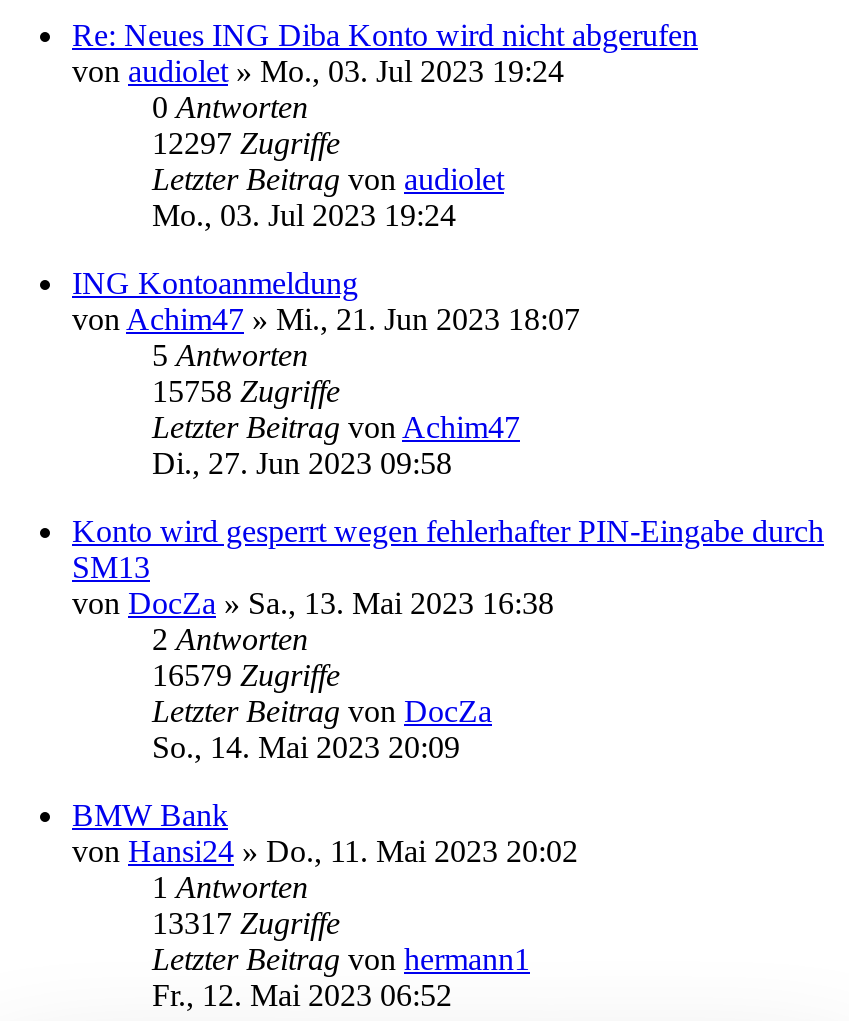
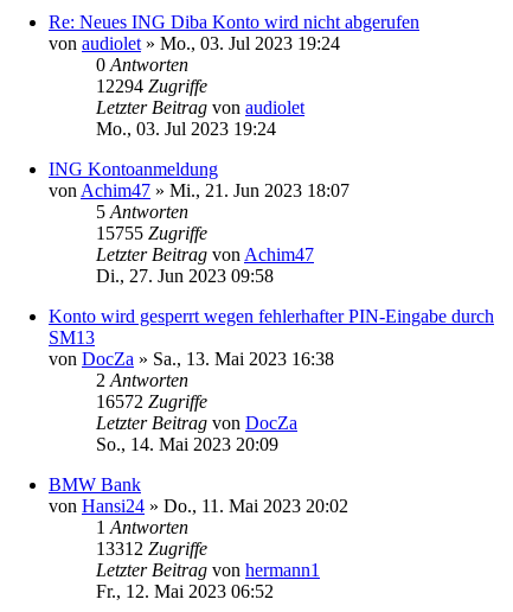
- 12297 Zugriffe
+ 12294 Zugriffe

- 15758 Zugriffe
+ 15755 Zugriffe

- 16579 Zugriffe
+ 16572 Zugriffe

- 13317 Zugriffe
+ 13312 Zugriffe
